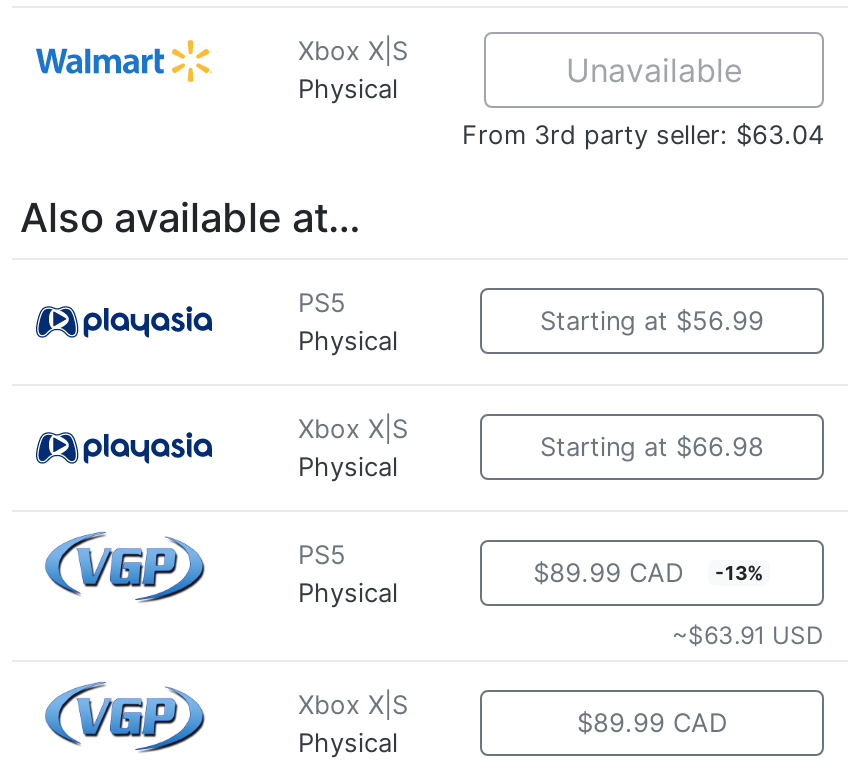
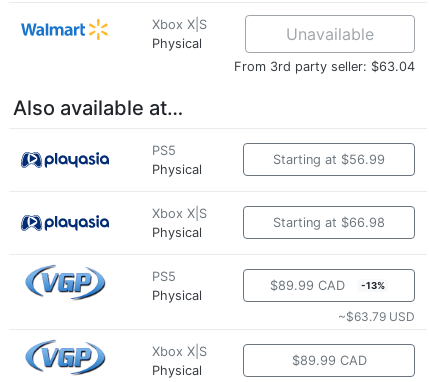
- ~$63.91 USD
+ ~$63.79 USD
